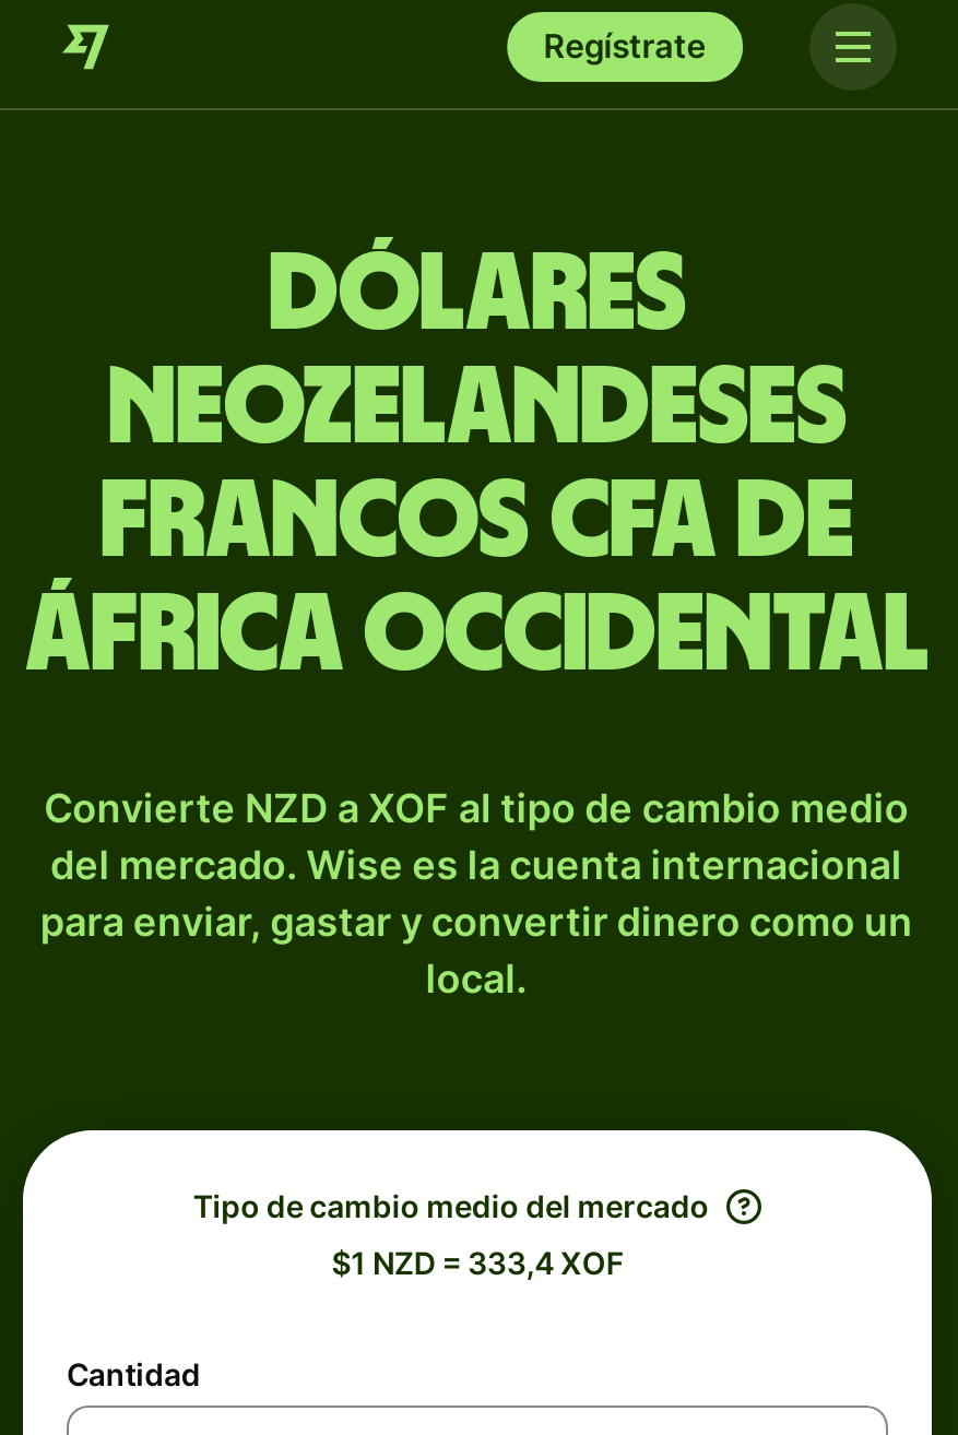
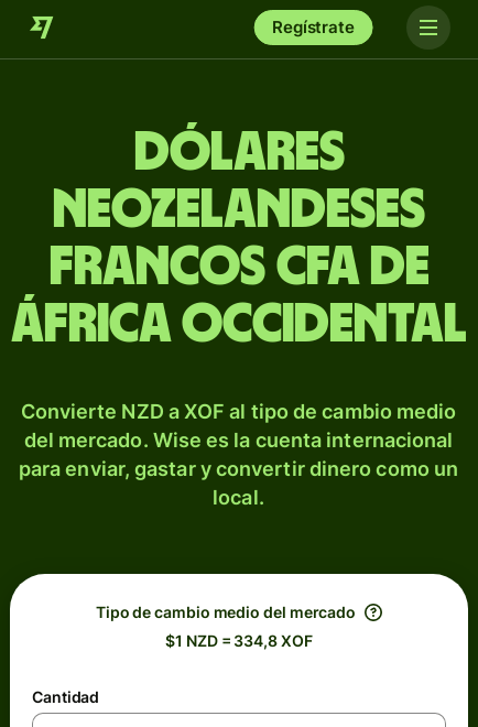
- $1 NZD = 333,4 XOF
+ $1 NZD = 334,8 XOF
